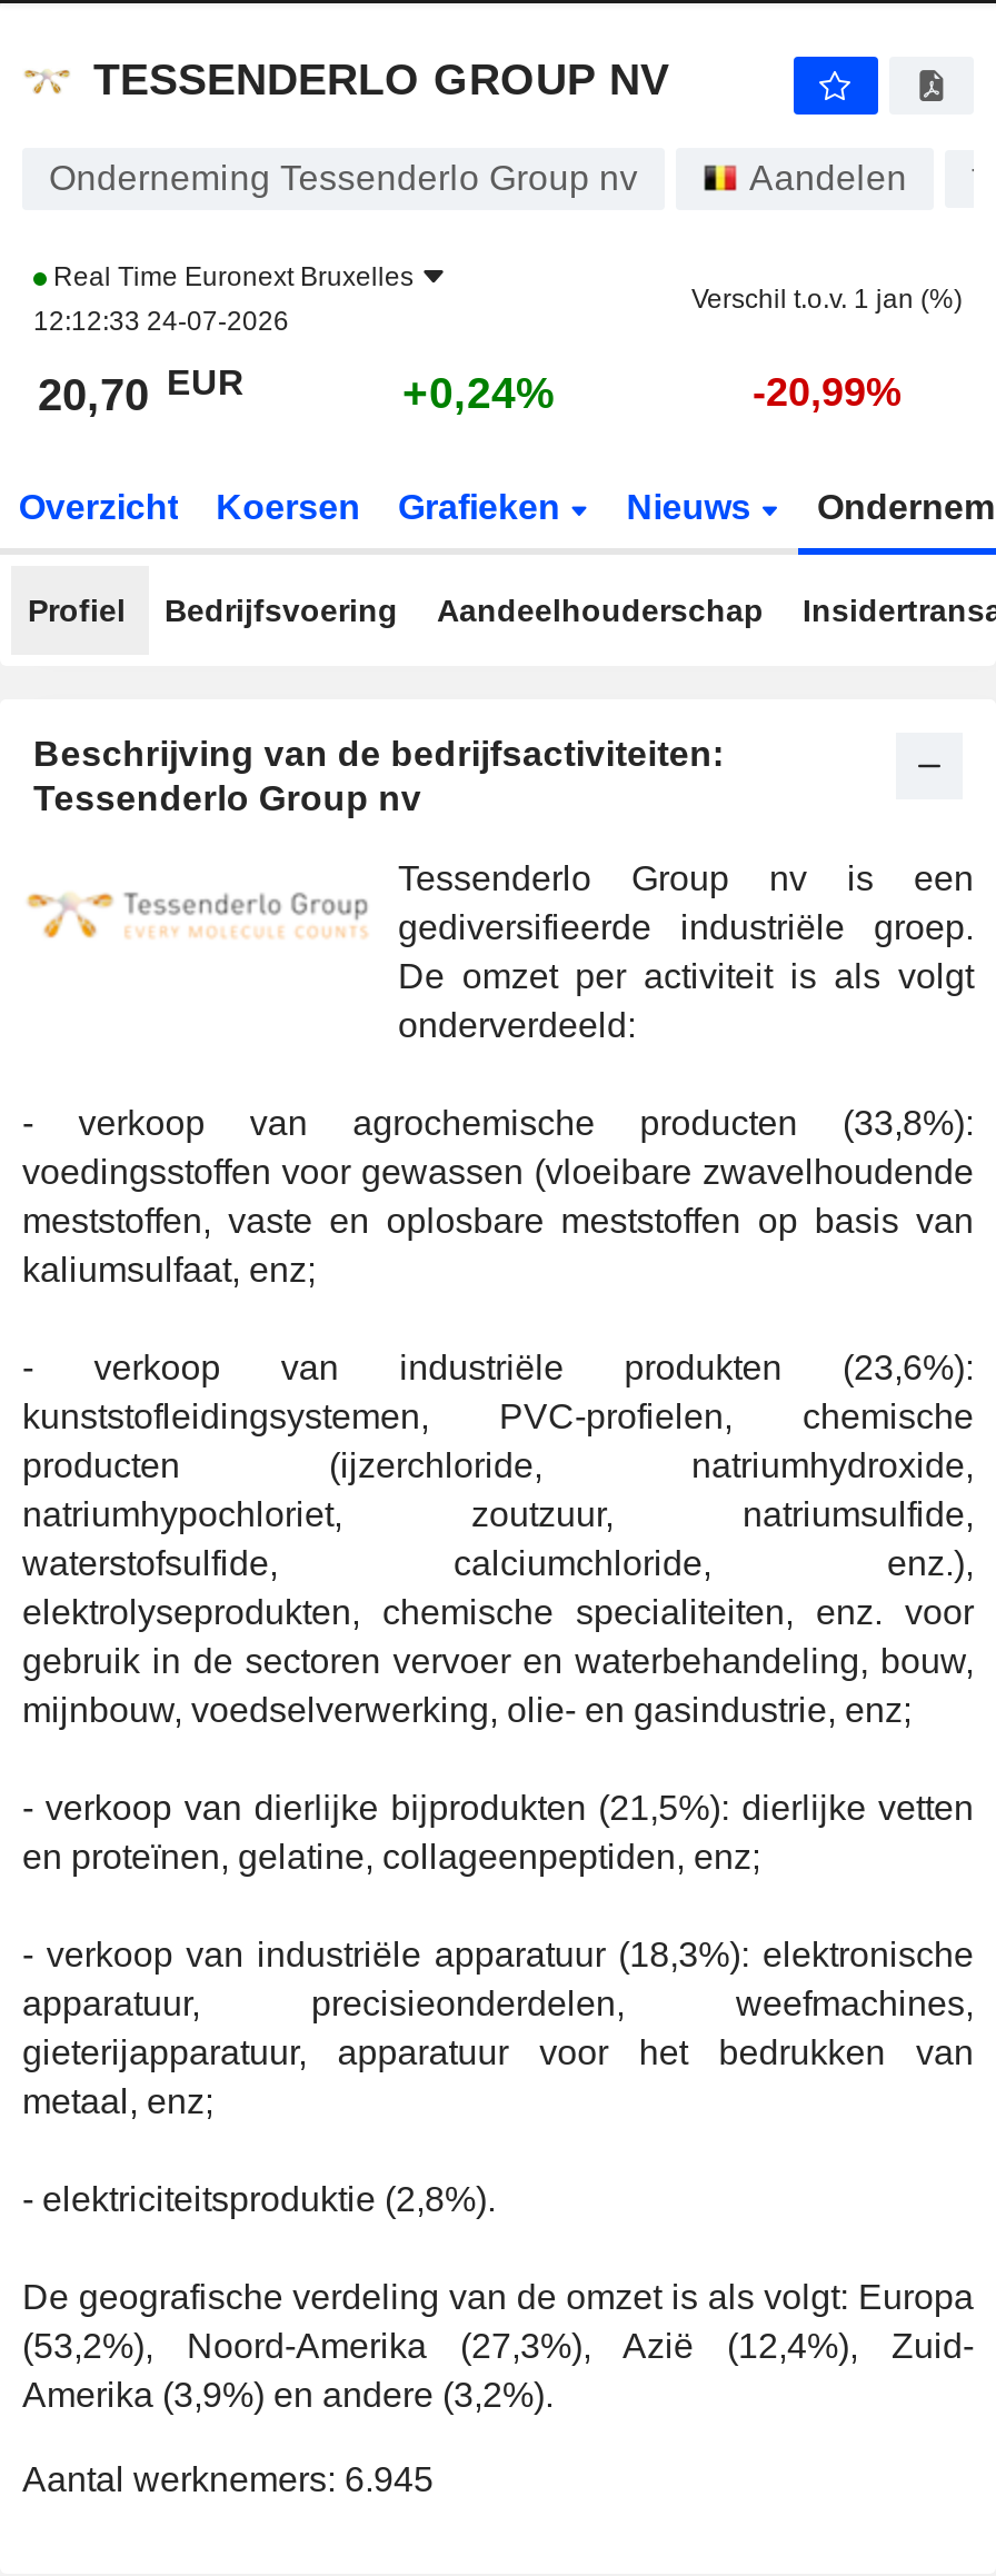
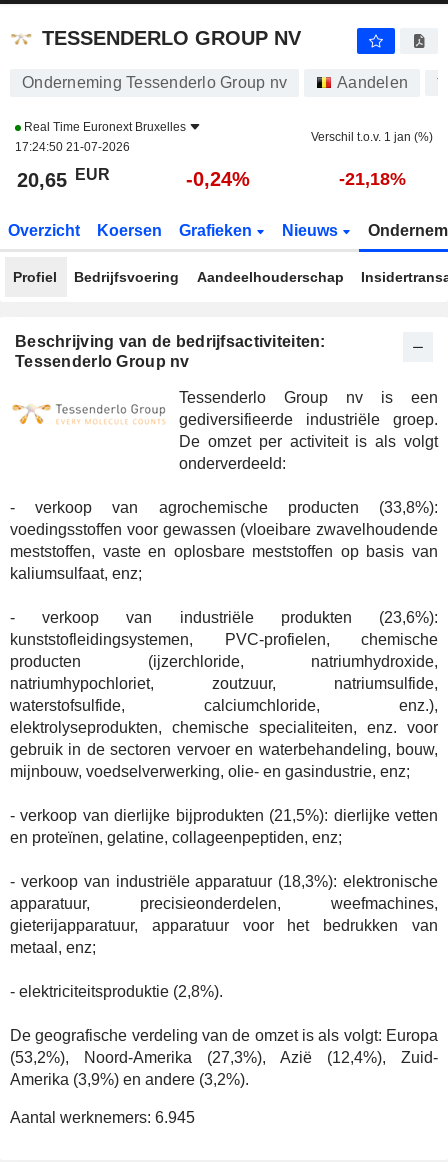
- 12:12:33 24-07-2026
+ 17:24:50 21-07-2026

- 20,70 EUR
+ 20,65 EUR

- +0,24%
+ -0,24%

- -20,99%
+ -21,18%
